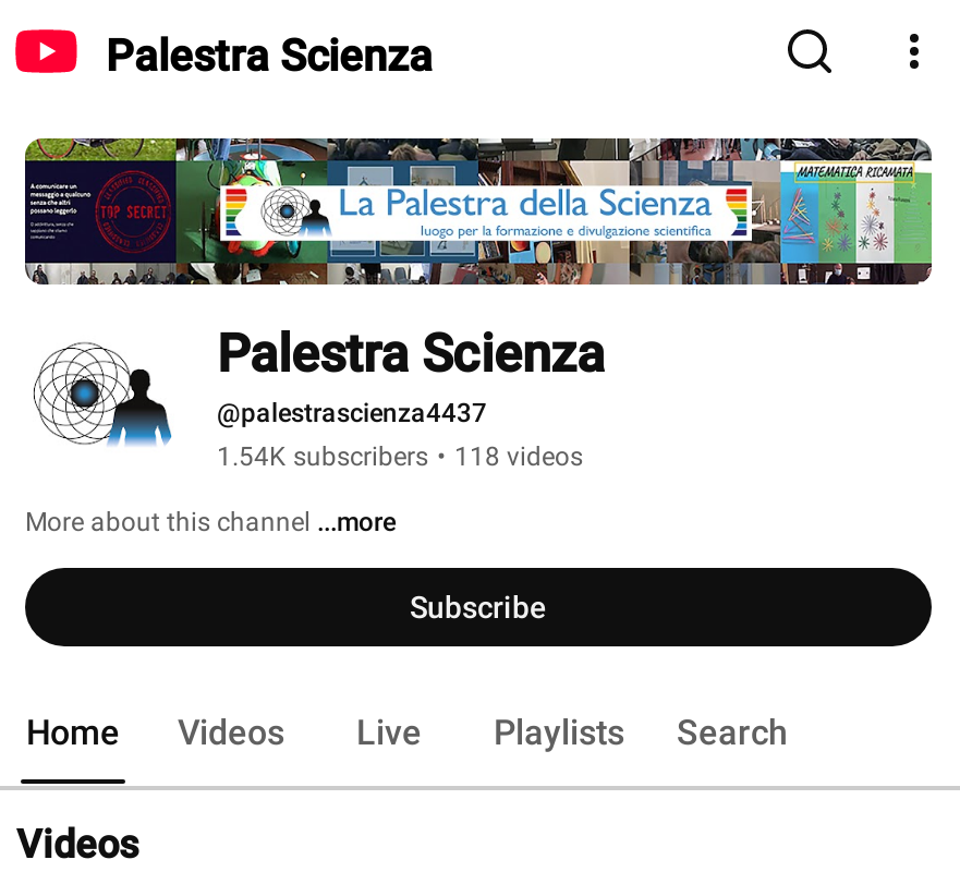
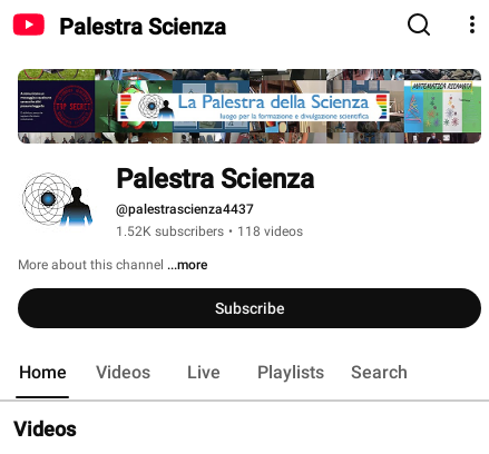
- 1.54K subscribers • 118 videos
+ 1.52K subscribers • 118 videos
